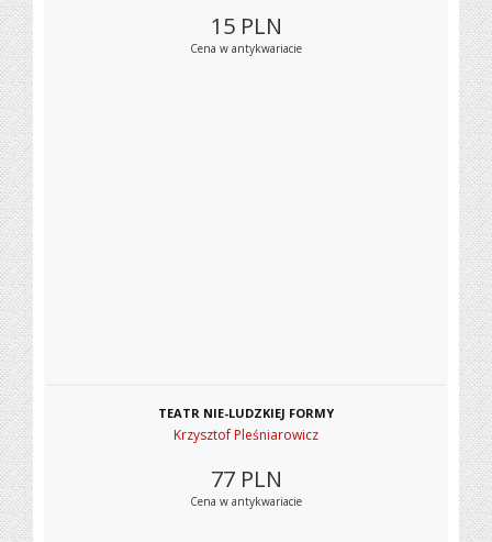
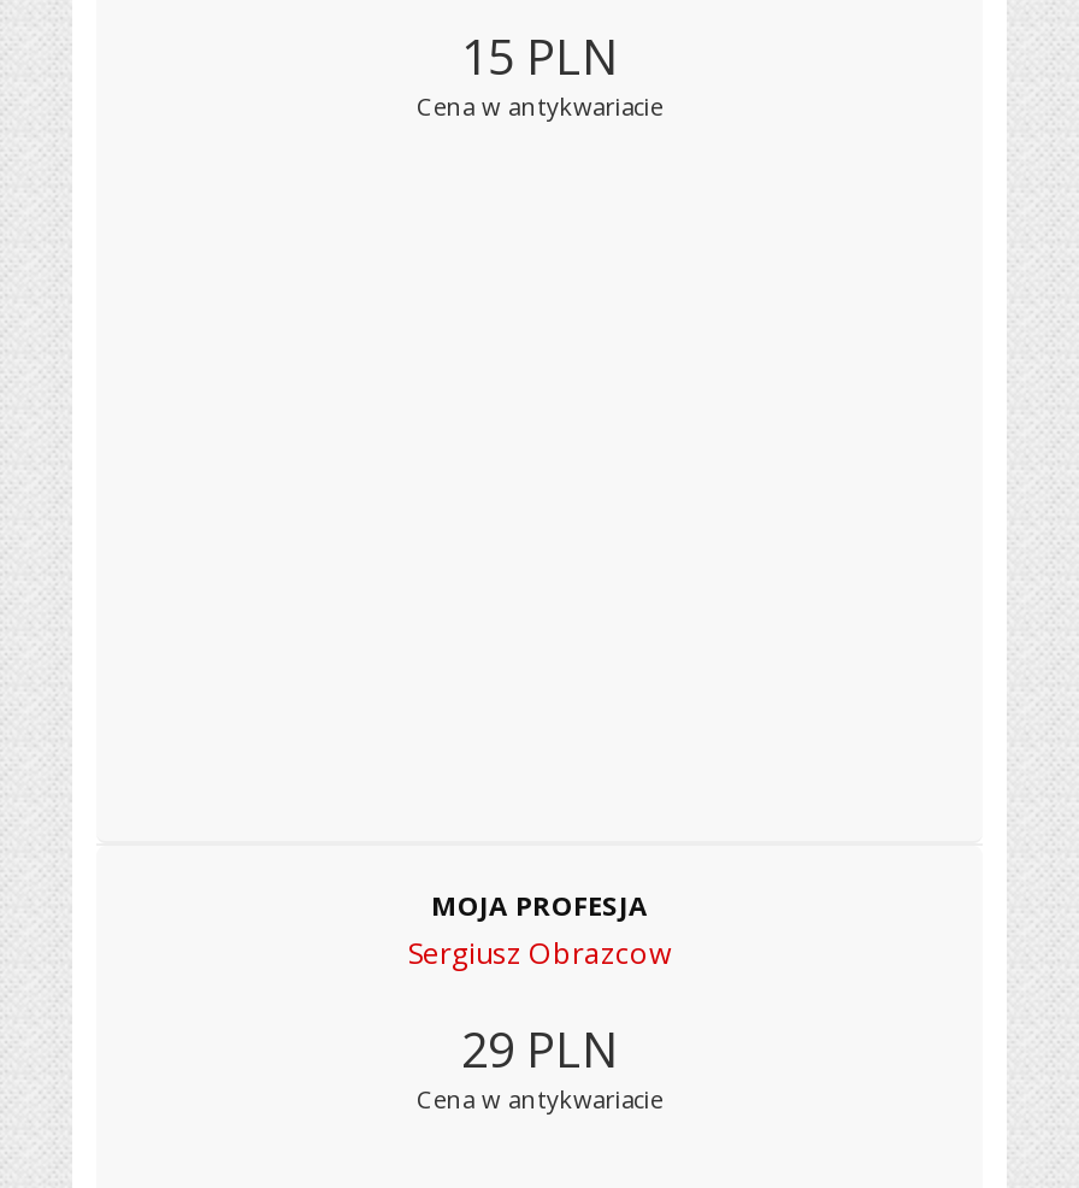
- TEATR NIE-LUDZKIEJ FORMY
- Krzysztof Pleśniarowicz
+ MOJA PROFESJA
+ Sergiusz Obrazcow

- 77 PLN
+ 29 PLN
